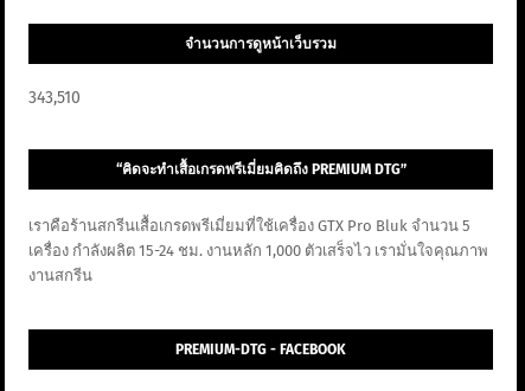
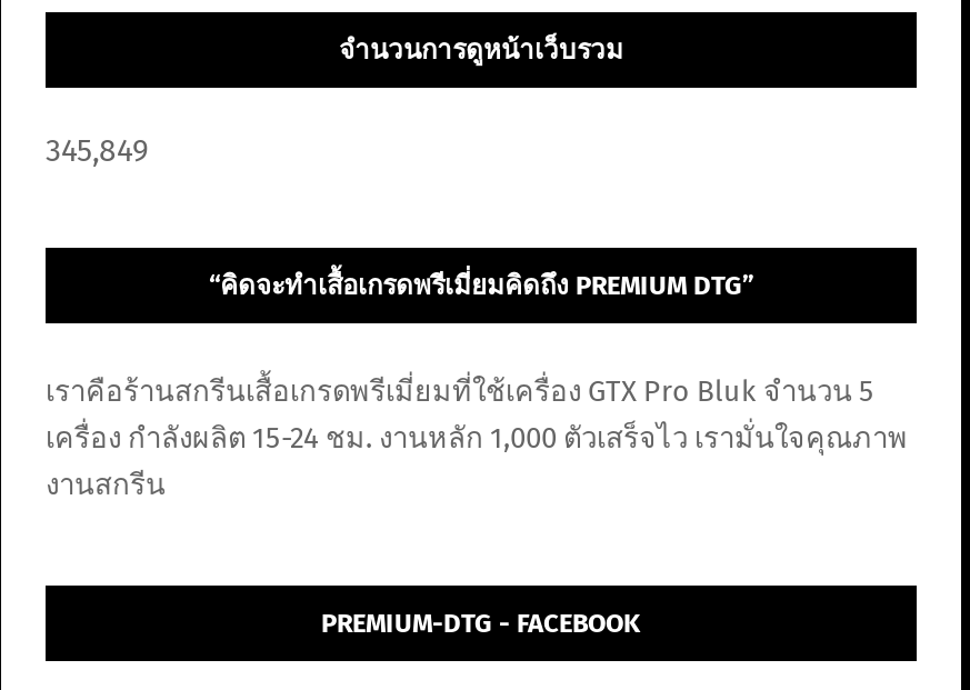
- 343,510
+ 345,849
